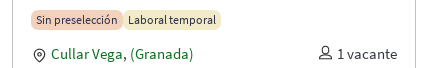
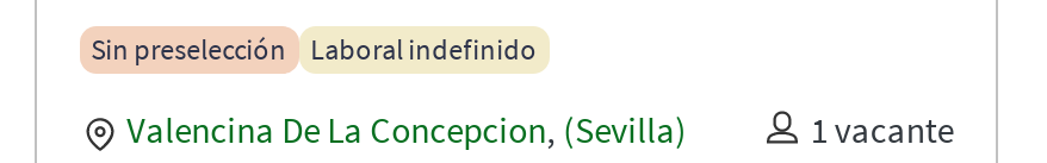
- Laboral temporal
+ Laboral indefinido

- Cullar Vega, (Granada)
+ Valencina De La Concepcion, (Sevilla)
